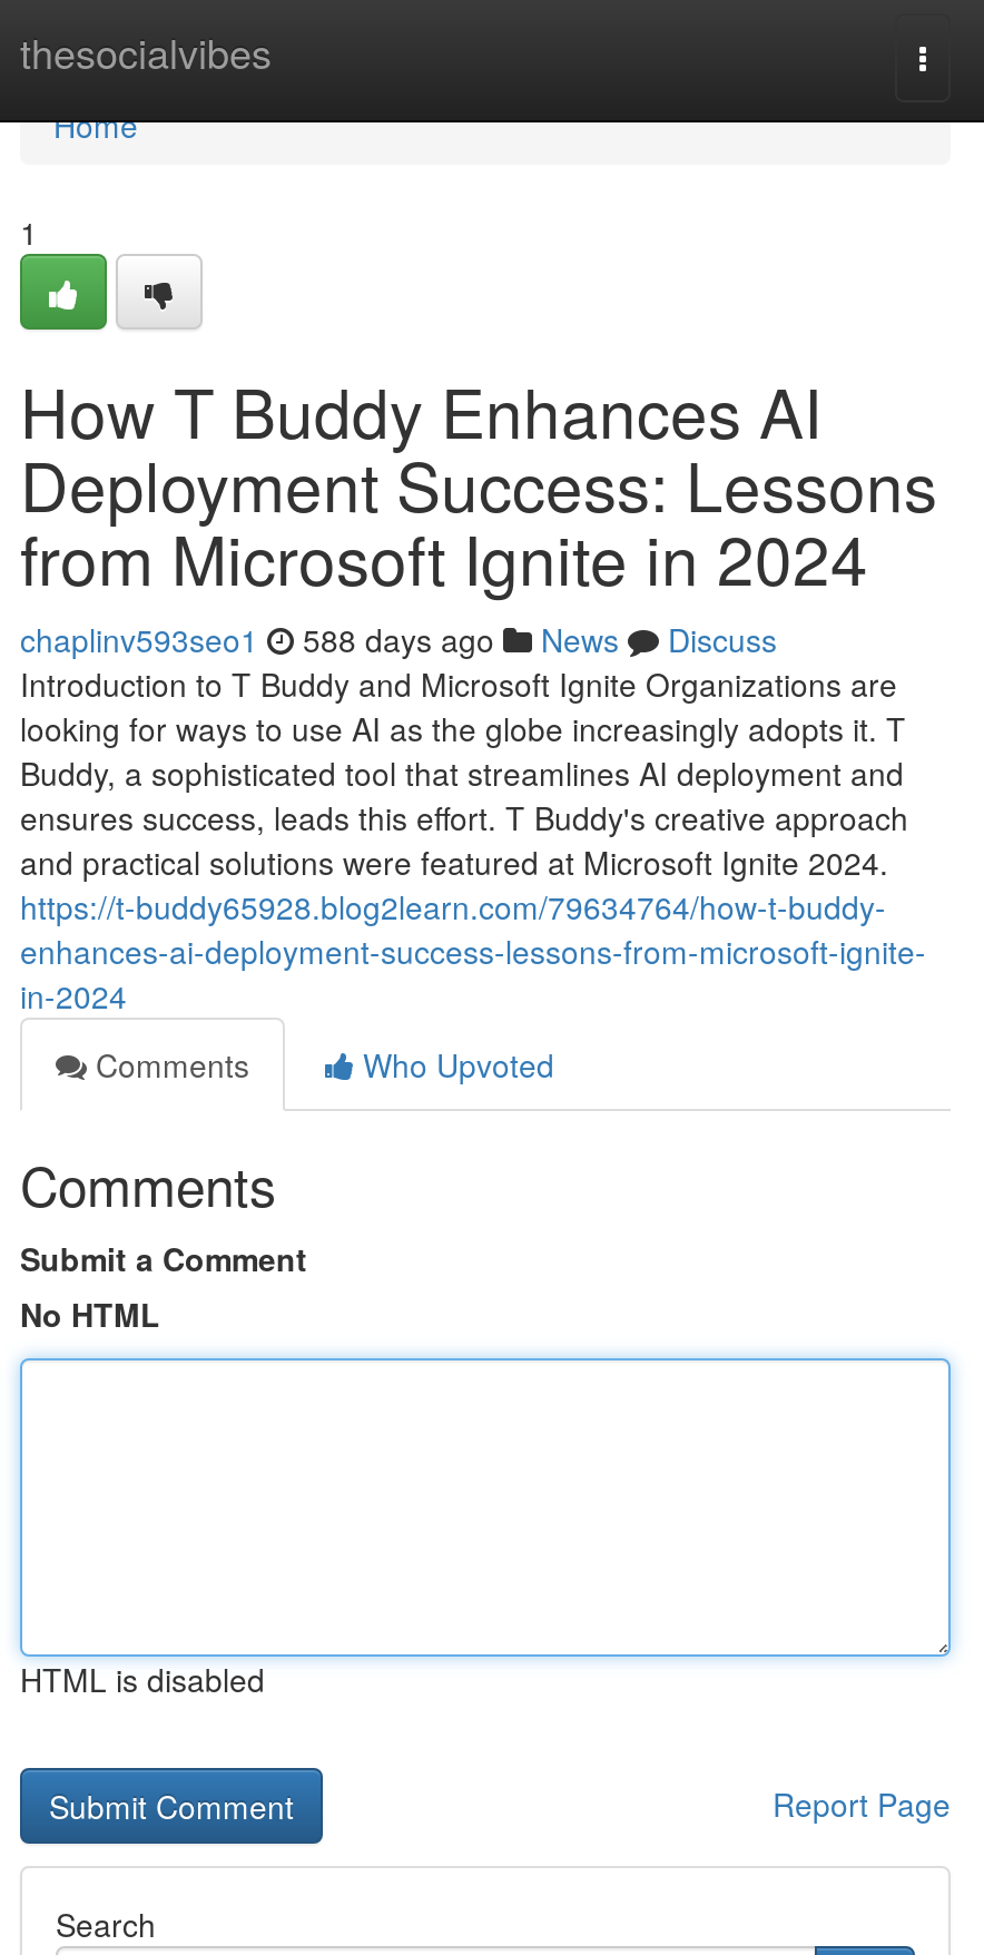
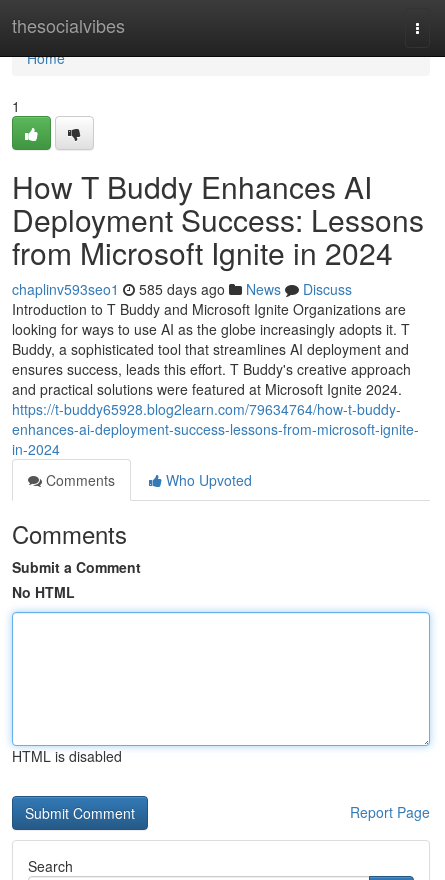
- chaplinv593seo1 588 days ago News Discuss
+ chaplinv593seo1 585 days ago News Discuss
